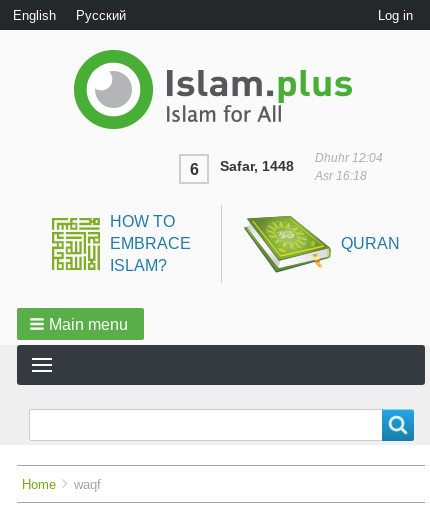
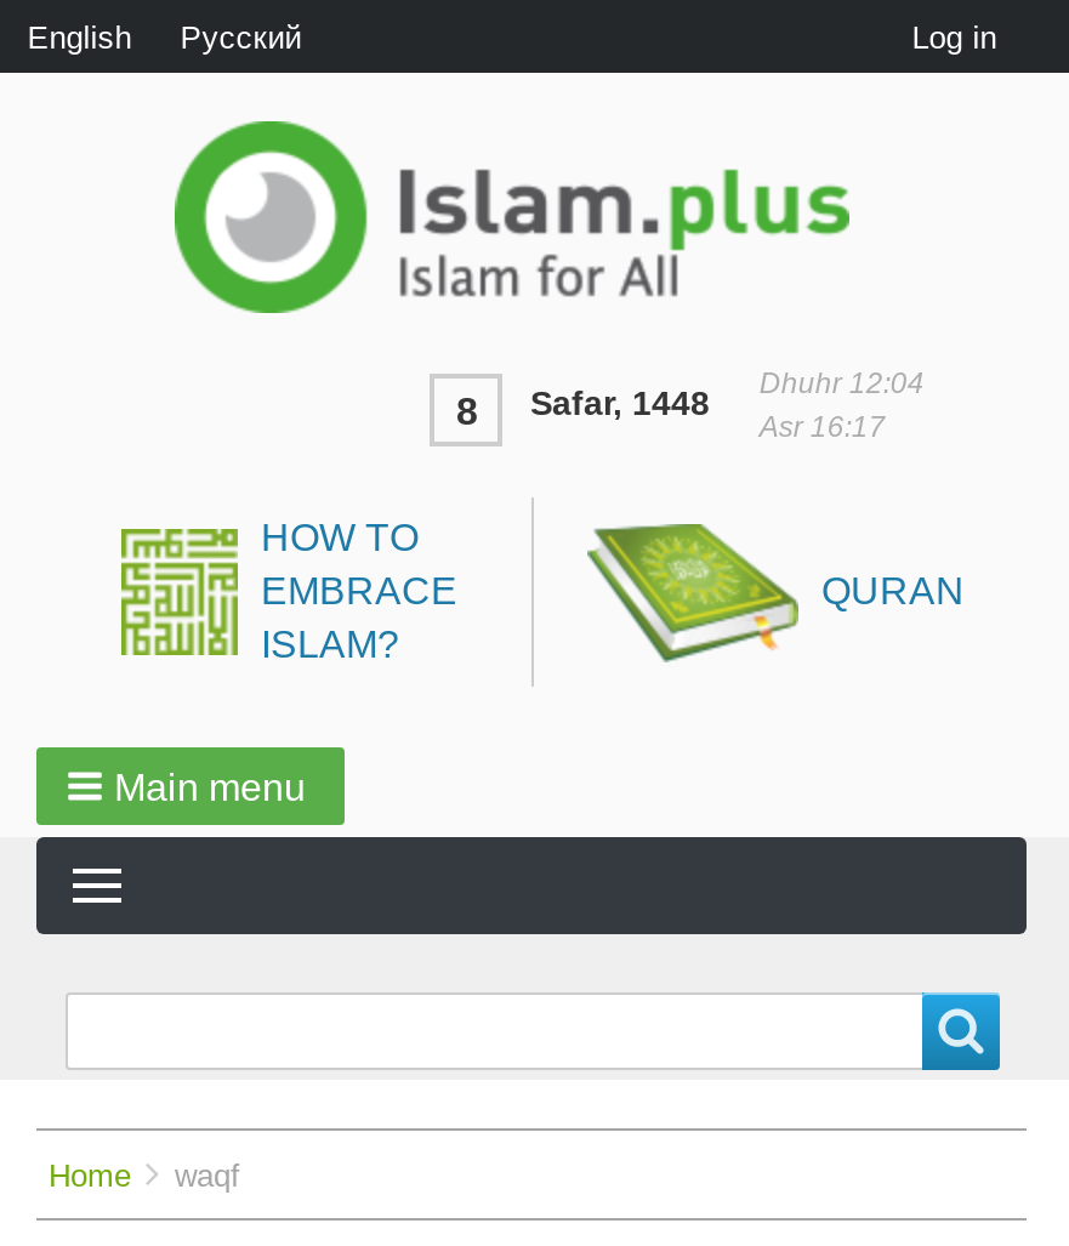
- 6 Safar, 1448
+ 8 Safar, 1448

- Asr 16:18
+ Asr 16:17
